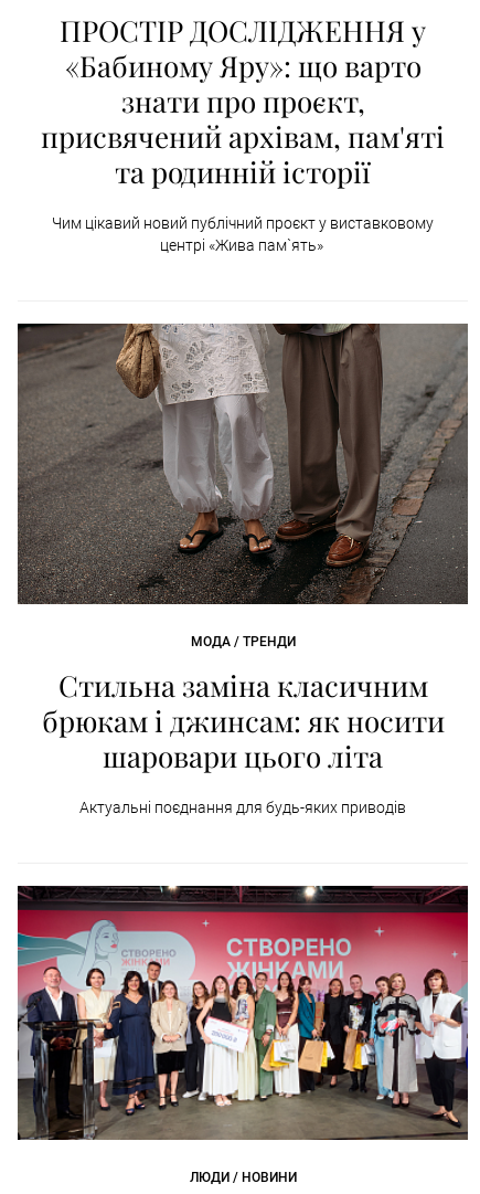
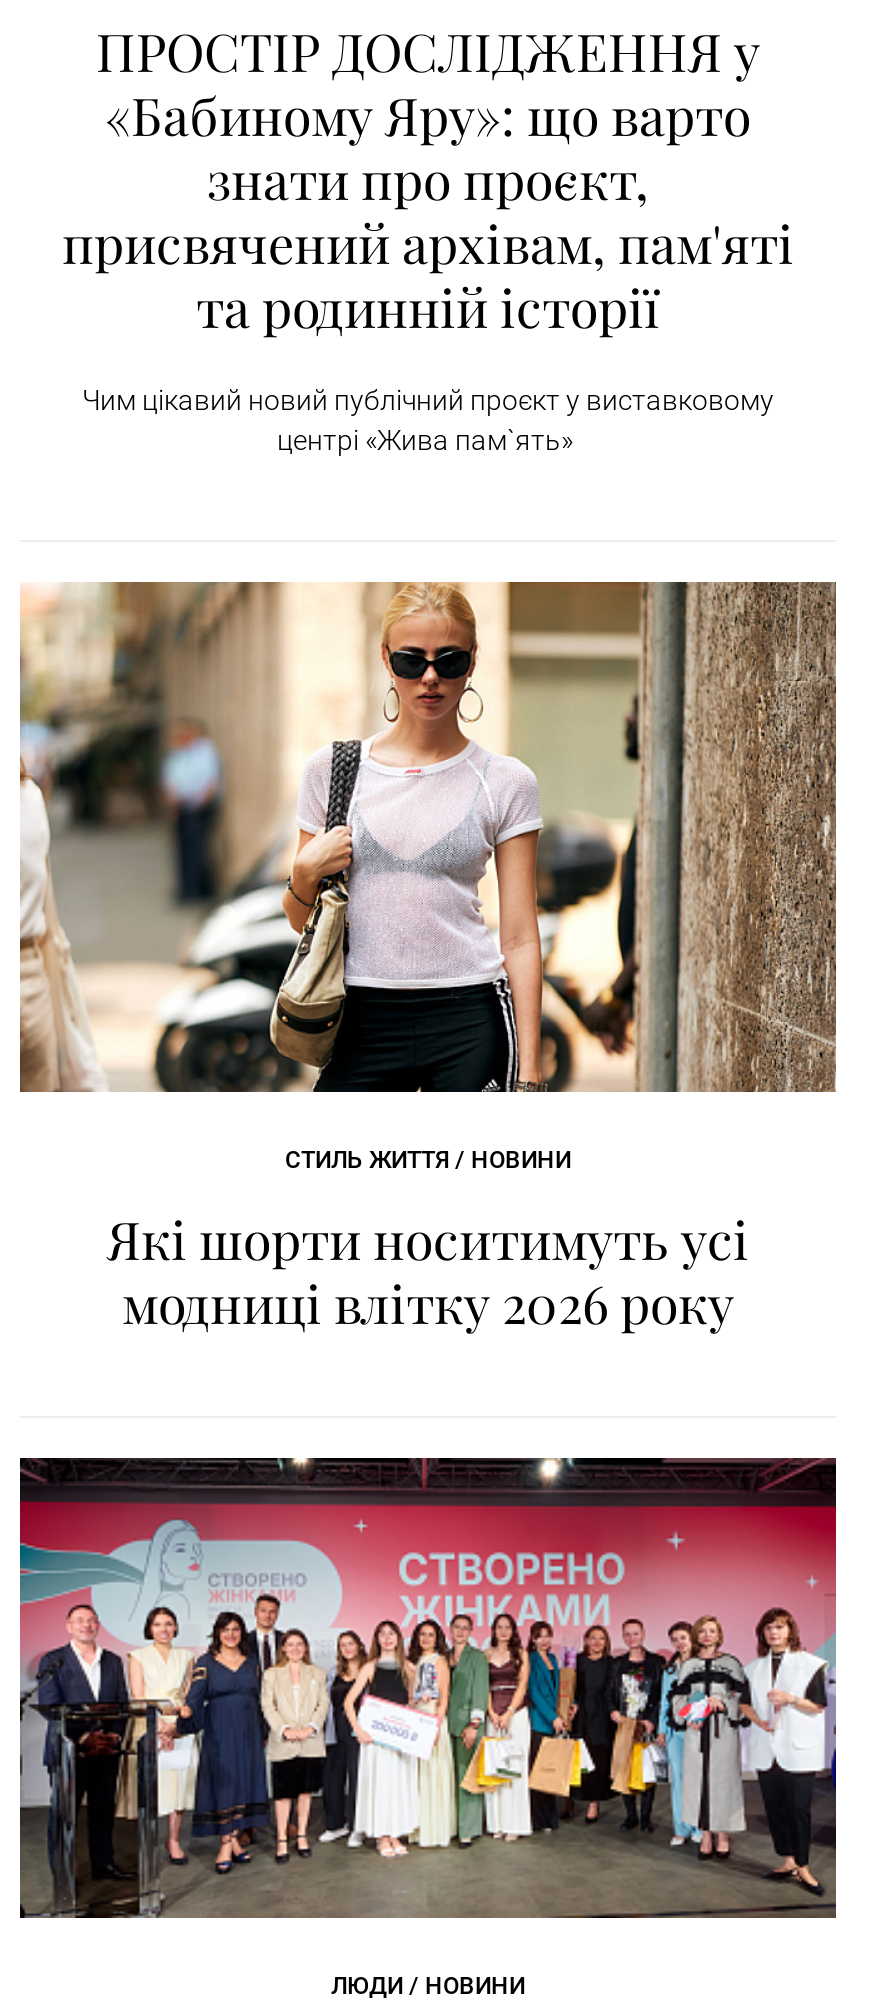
- [image]
- МОДА / ТРЕНДИ
- Стильна заміна класичним
- брюкам і джинсам: як носити
- шаровари цього літа
- Актуальні поєднання для будь-яких приводів
+ [image]
+ СТИЛЬ ЖИТТЯ / НОВИНИ
+ Які шорти носитимуть усі
+ модниці влітку 2026 року
